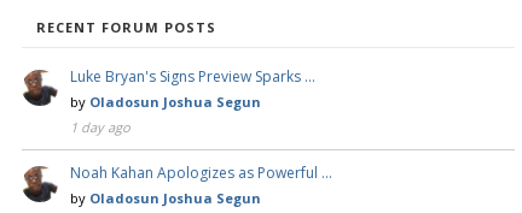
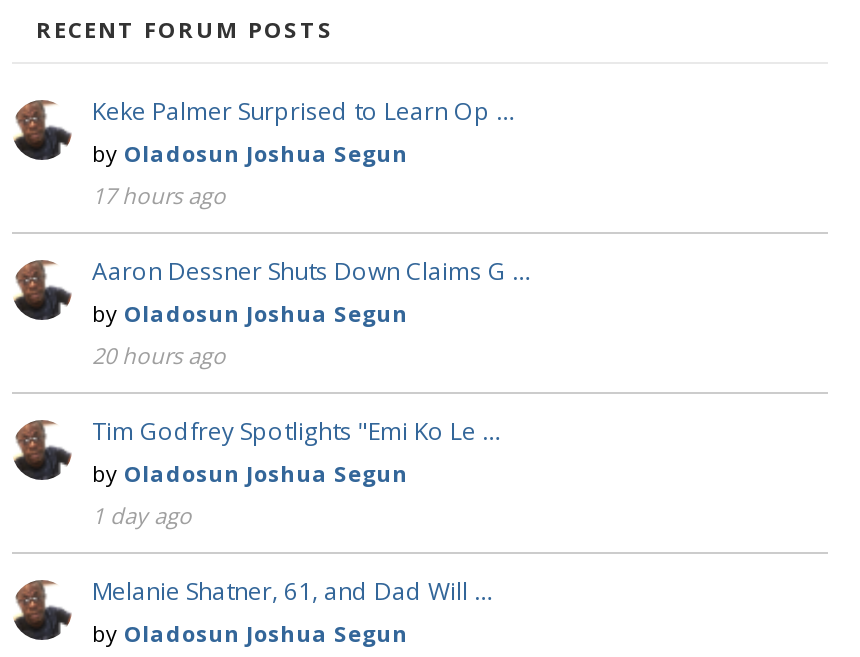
- Luke Bryan's Signs Preview Sparks …
+ Keke Palmer Surprised to Learn Op …
+ by Oladosun Joshua Segun
+ 17 hours ago
+ Aaron Dessner Shuts Down Claims G …
+ by Oladosun Joshua Segun
+ 20 hours ago
+ Tim Godfrey Spotlights "Emi Ko Le …

- Noah Kahan Apologizes as Powerful …
+ Melanie Shatner, 61, and Dad Will …
